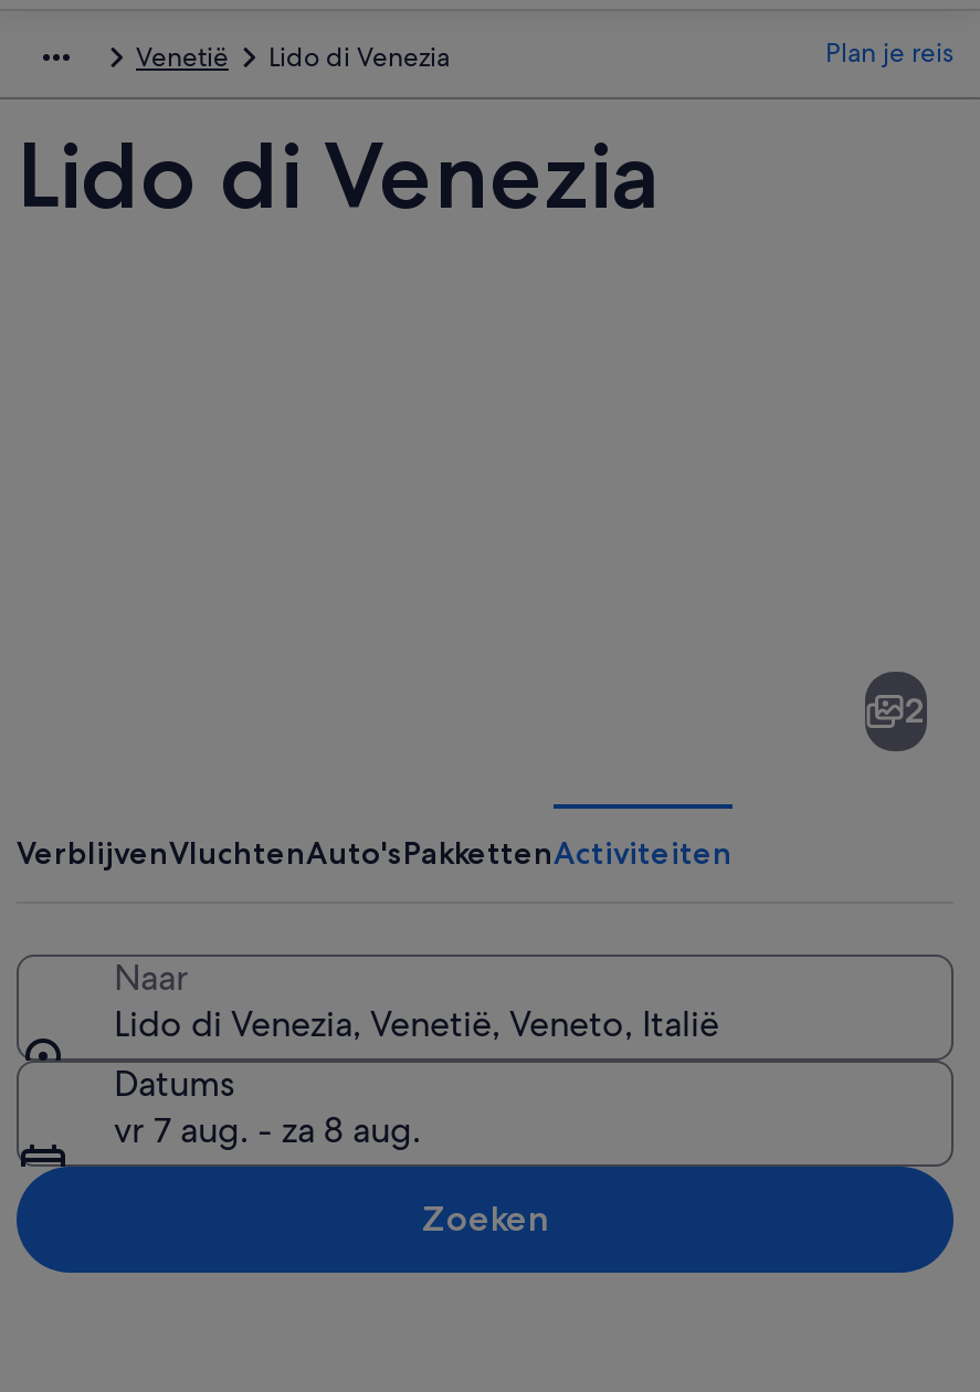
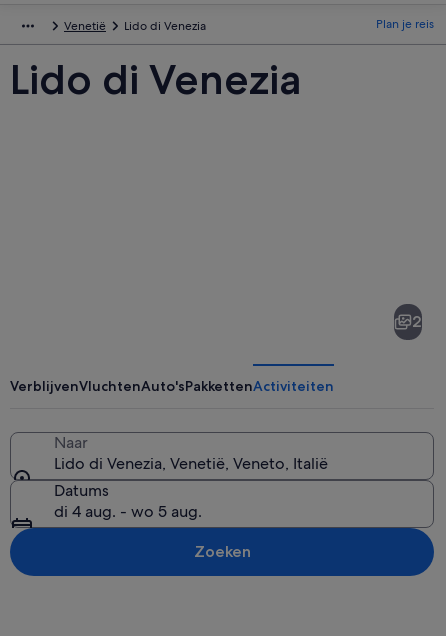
- vr 7 aug. - za 8 aug.
+ di 4 aug. - wo 5 aug.
